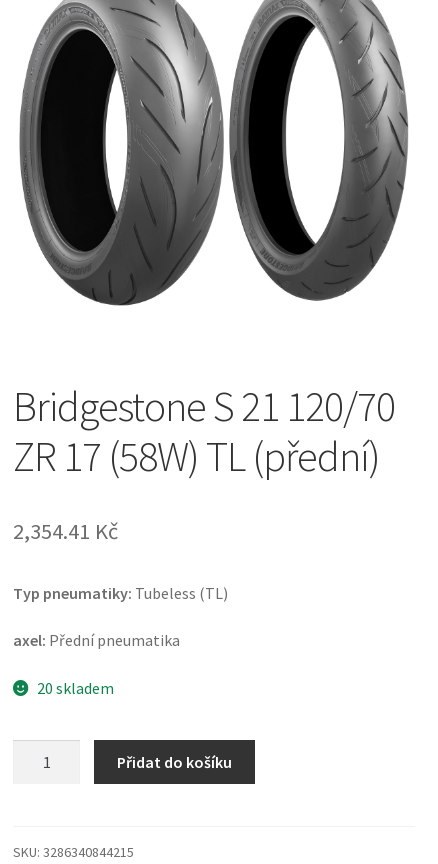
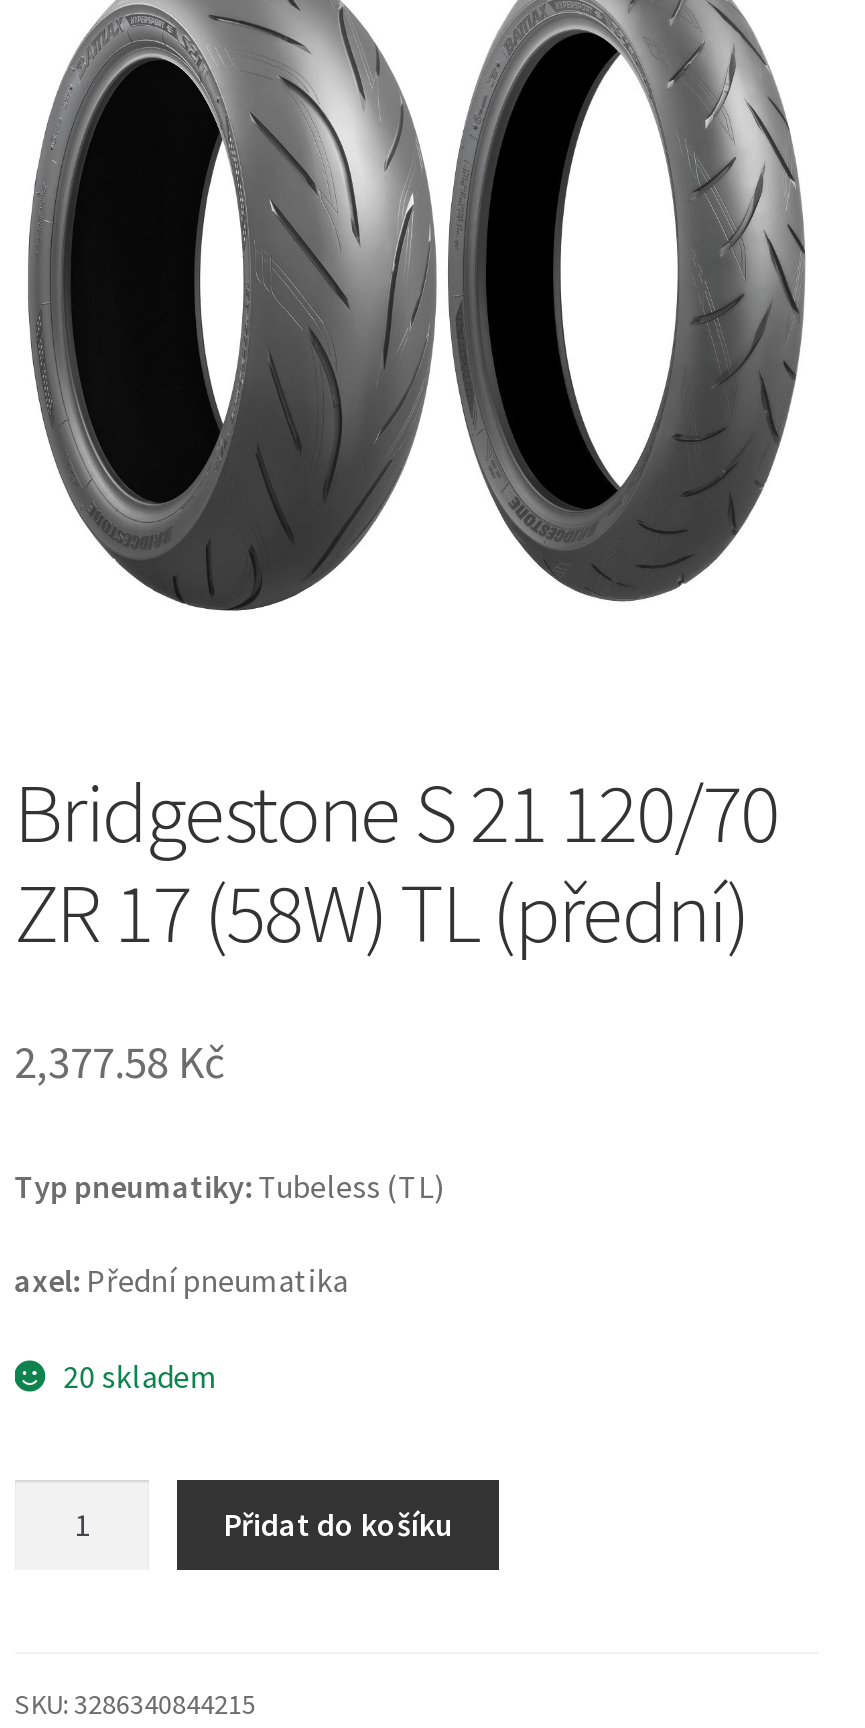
- 2,354.41 Kč
+ 2,377.58 Kč
